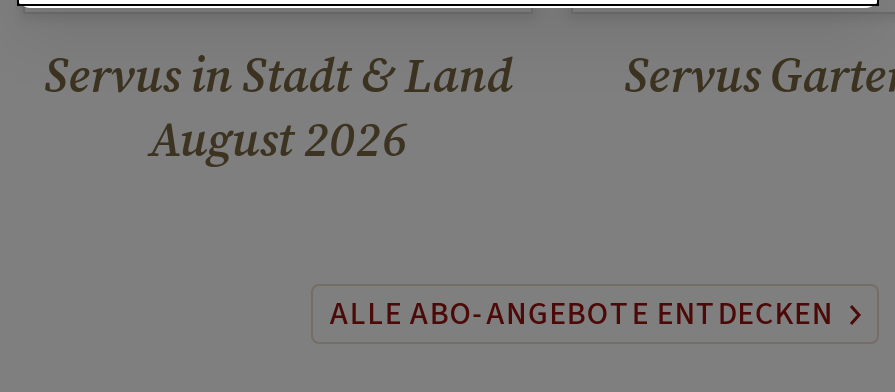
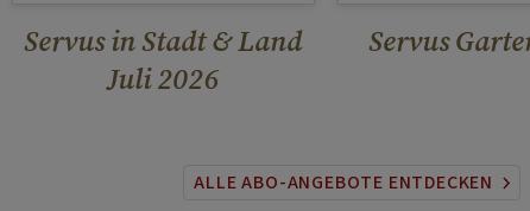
- August 2026
+ Juli 2026
